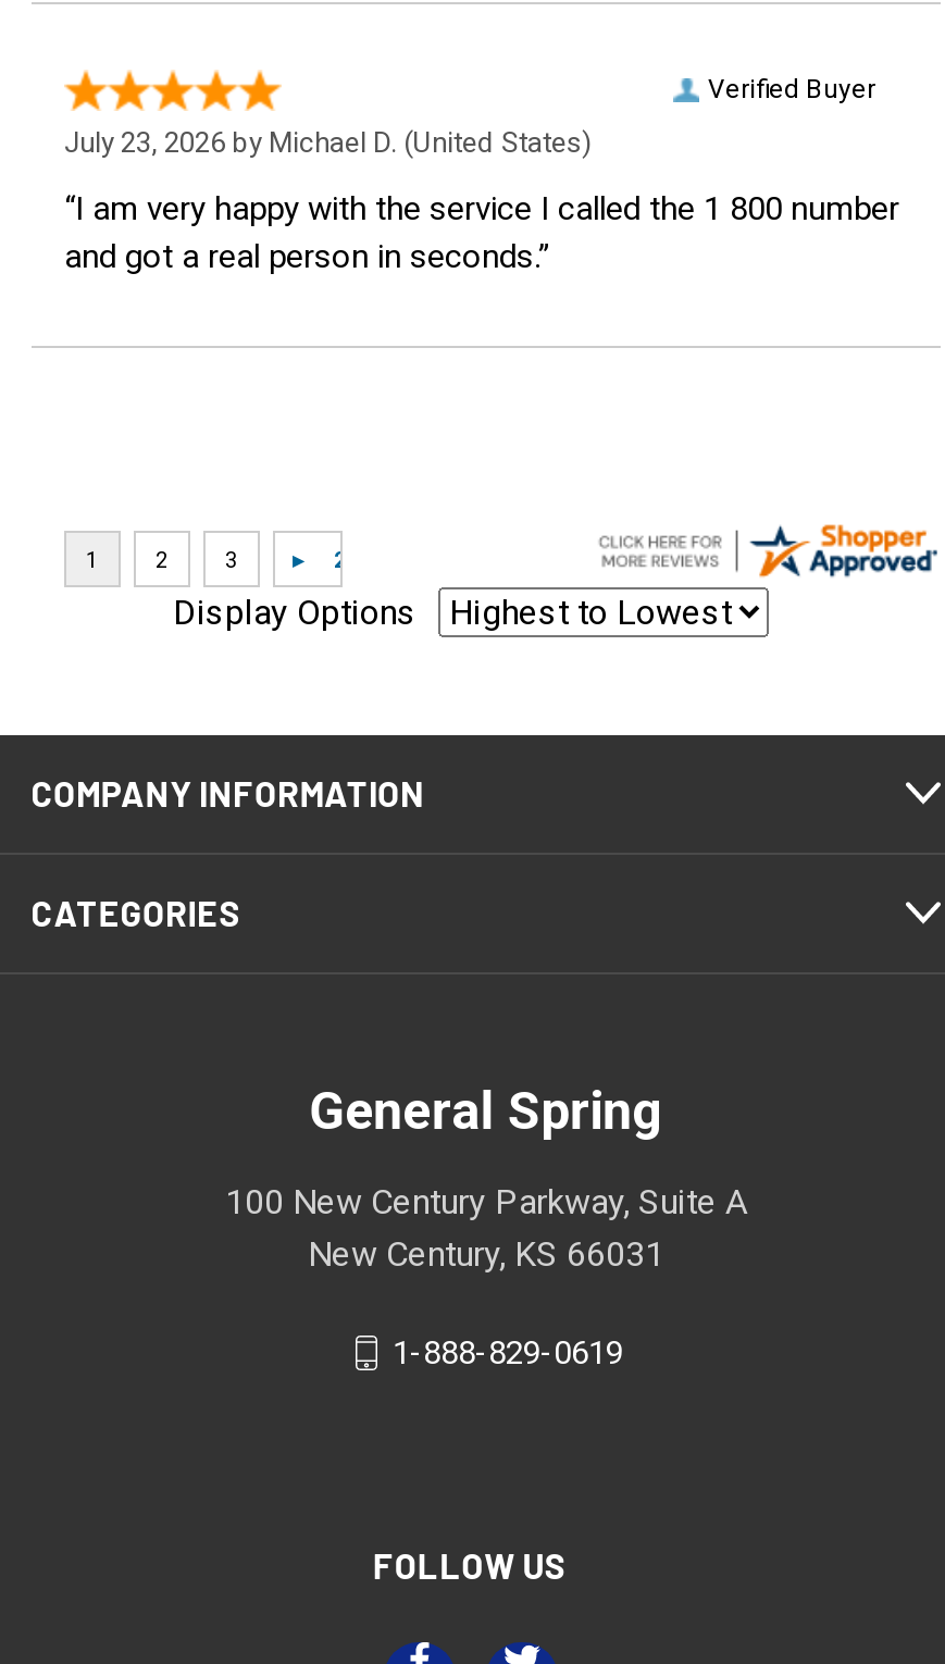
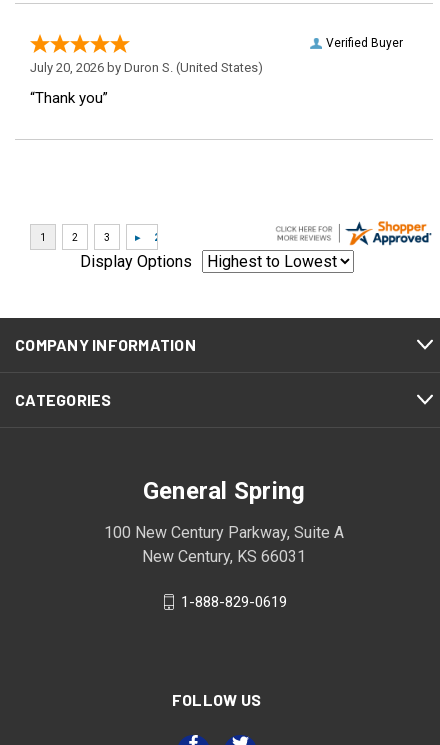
- July 23, 2026 by Michael D. (United States)
+ July 20, 2026 by Duron S. (United States)

- “I am very happy with the service I called the 1 800 number
- and got a real person in seconds.”
+ “Thank you”
